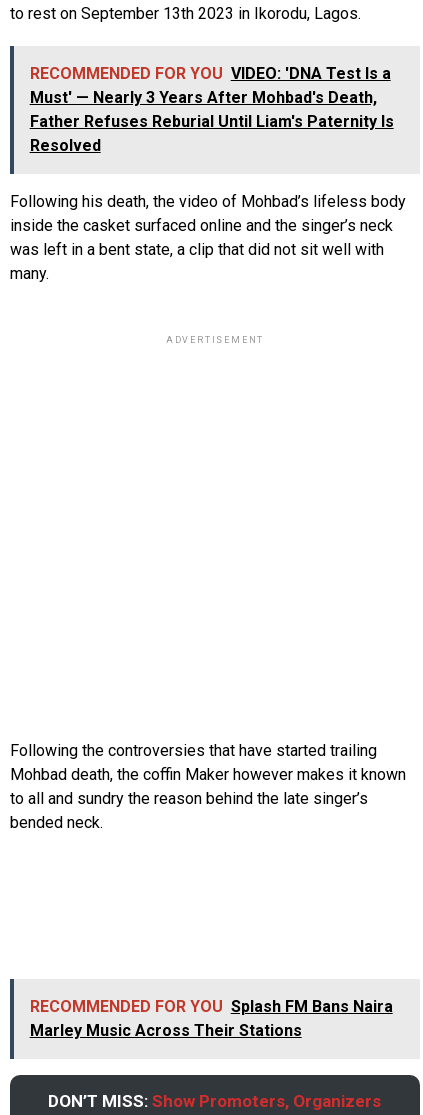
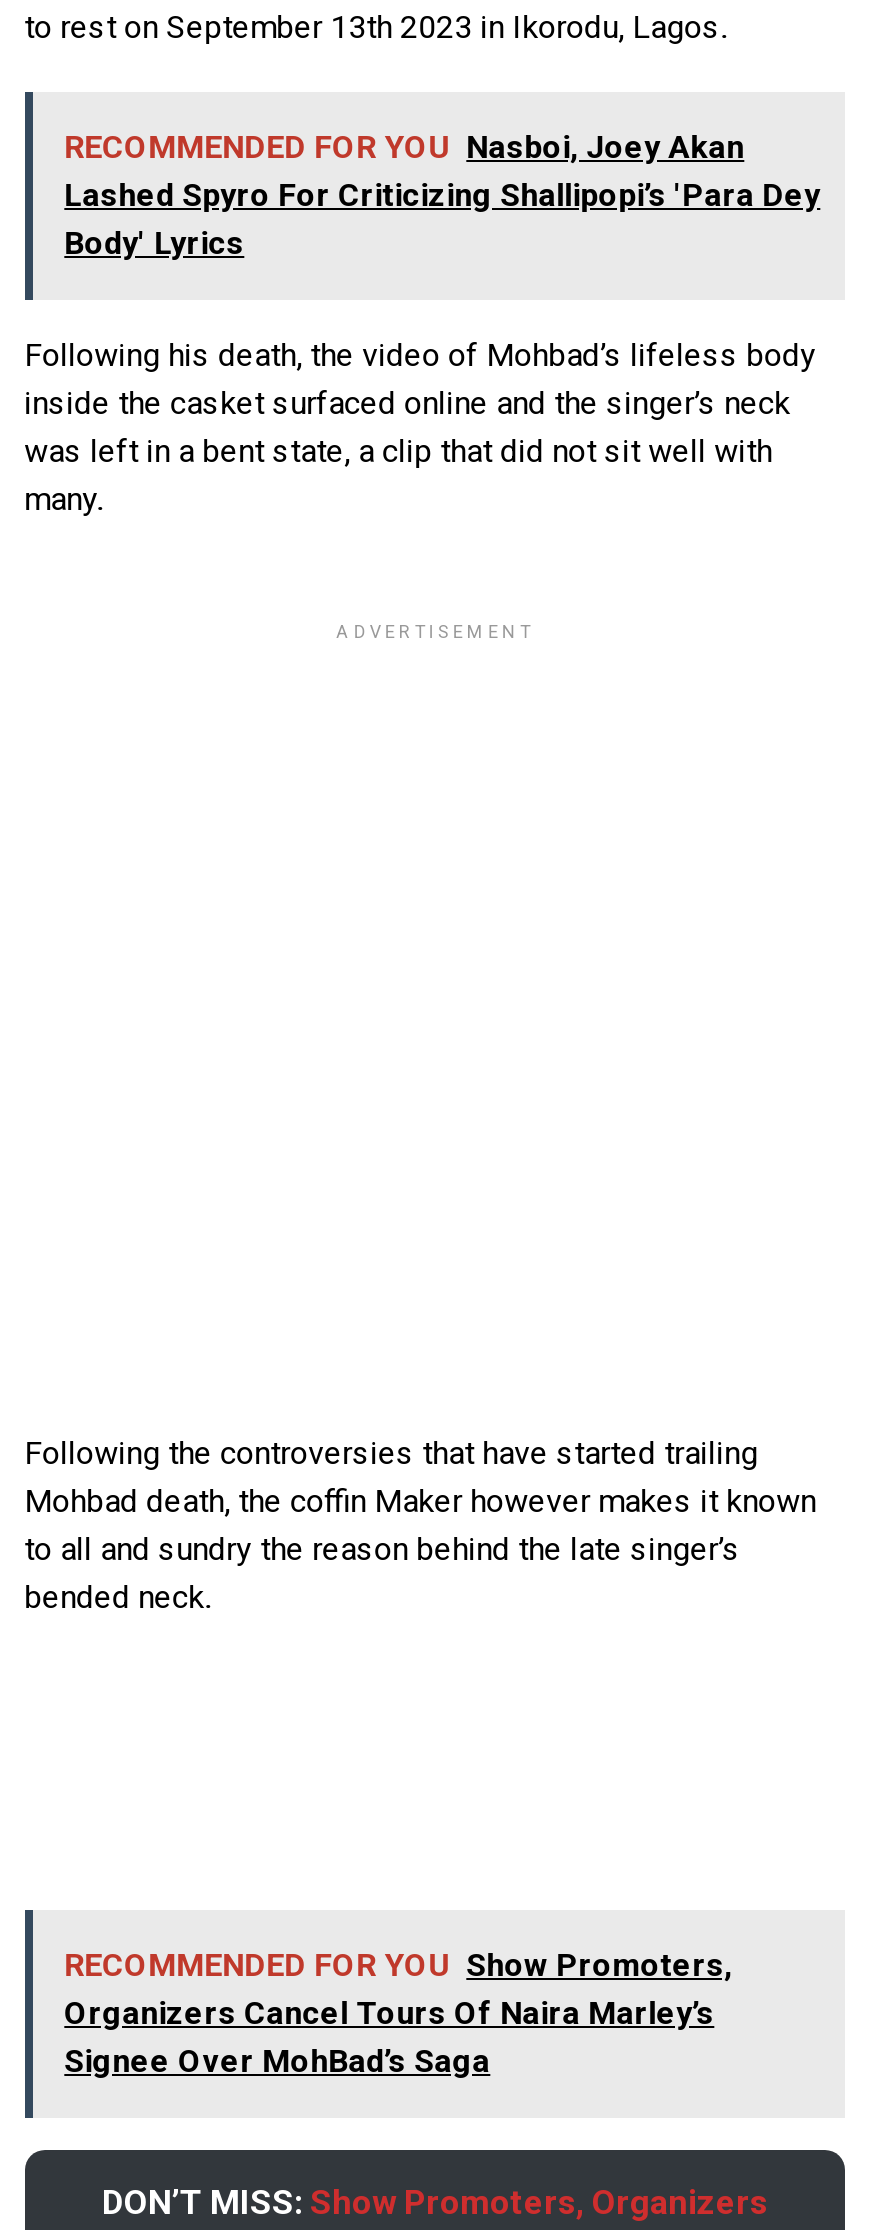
- RECOMMENDED FOR YOU VIDEO: 'DNA Test Is a
- Must' — Nearly 3 Years After Mohbad's Death,
- Father Refuses Reburial Until Liam's Paternity Is
- Resolved
+ RECOMMENDED FOR YOU Nasboi, Joey Akan
+ Lashed Spyro For Criticizing Shallipopi’s 'Para Dey
+ Body' Lyrics

moved up: Following his death, the video of Mohbad’s lifeless body | inside the casket surfaced online and the singer’s neck | was left in a bent state, a clip that did not sit well with | ... | to all and sundry the reason behind the late singer’s | bended neck.

- RECOMMENDED FOR YOU Splash FM Bans Naira
- Marley Music Across Their Stations
+ RECOMMENDED FOR YOU Show Promoters,
+ Organizers Cancel Tours Of Naira Marley’s
+ Signee Over MohBad’s Saga
